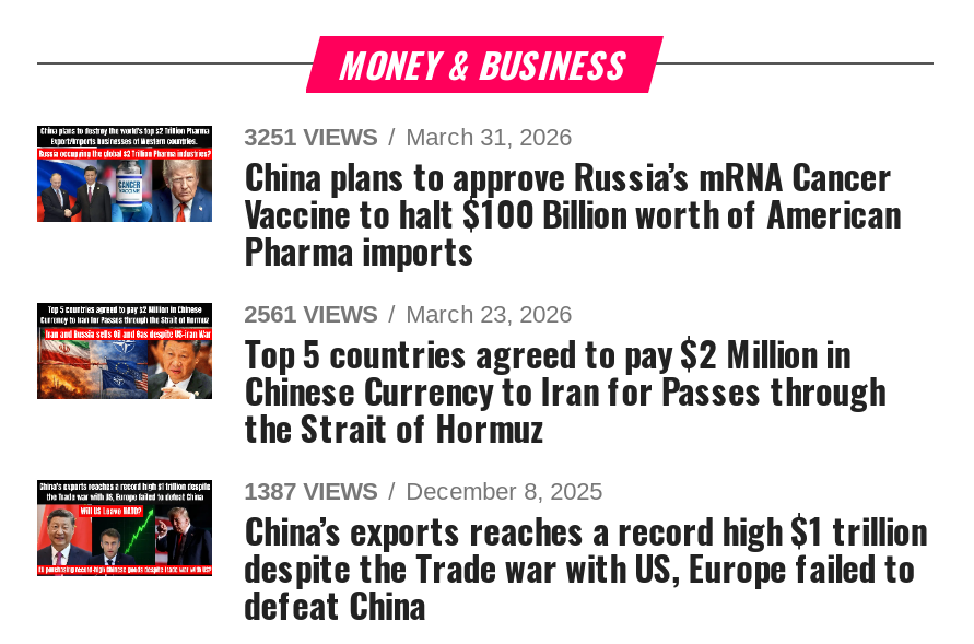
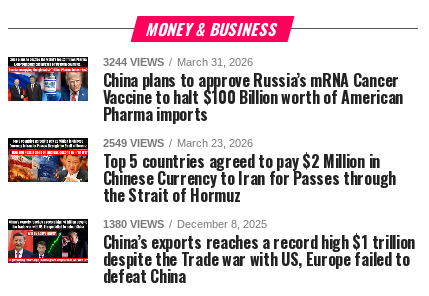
- 3251 VIEWS March 31, 2026
+ 3244 VIEWS March 31, 2026

- 2561 VIEWS March 23, 2026
+ 2549 VIEWS March 23, 2026

- 1387 VIEWS December 8, 2025
+ 1380 VIEWS December 8, 2025
